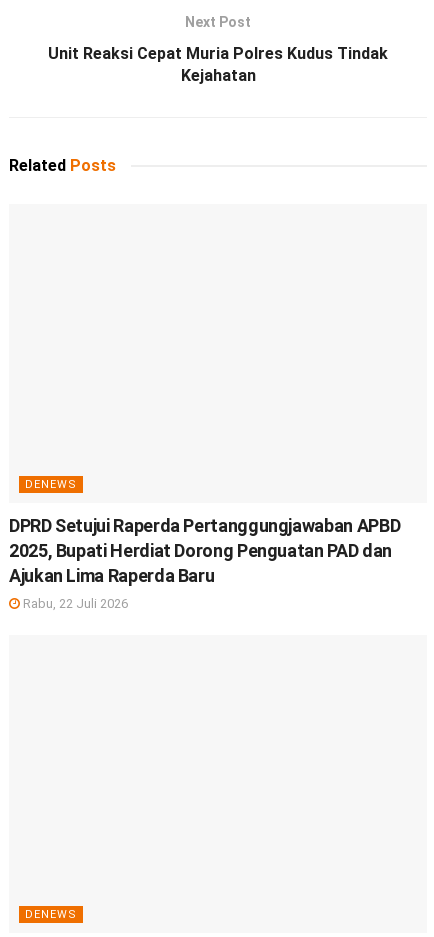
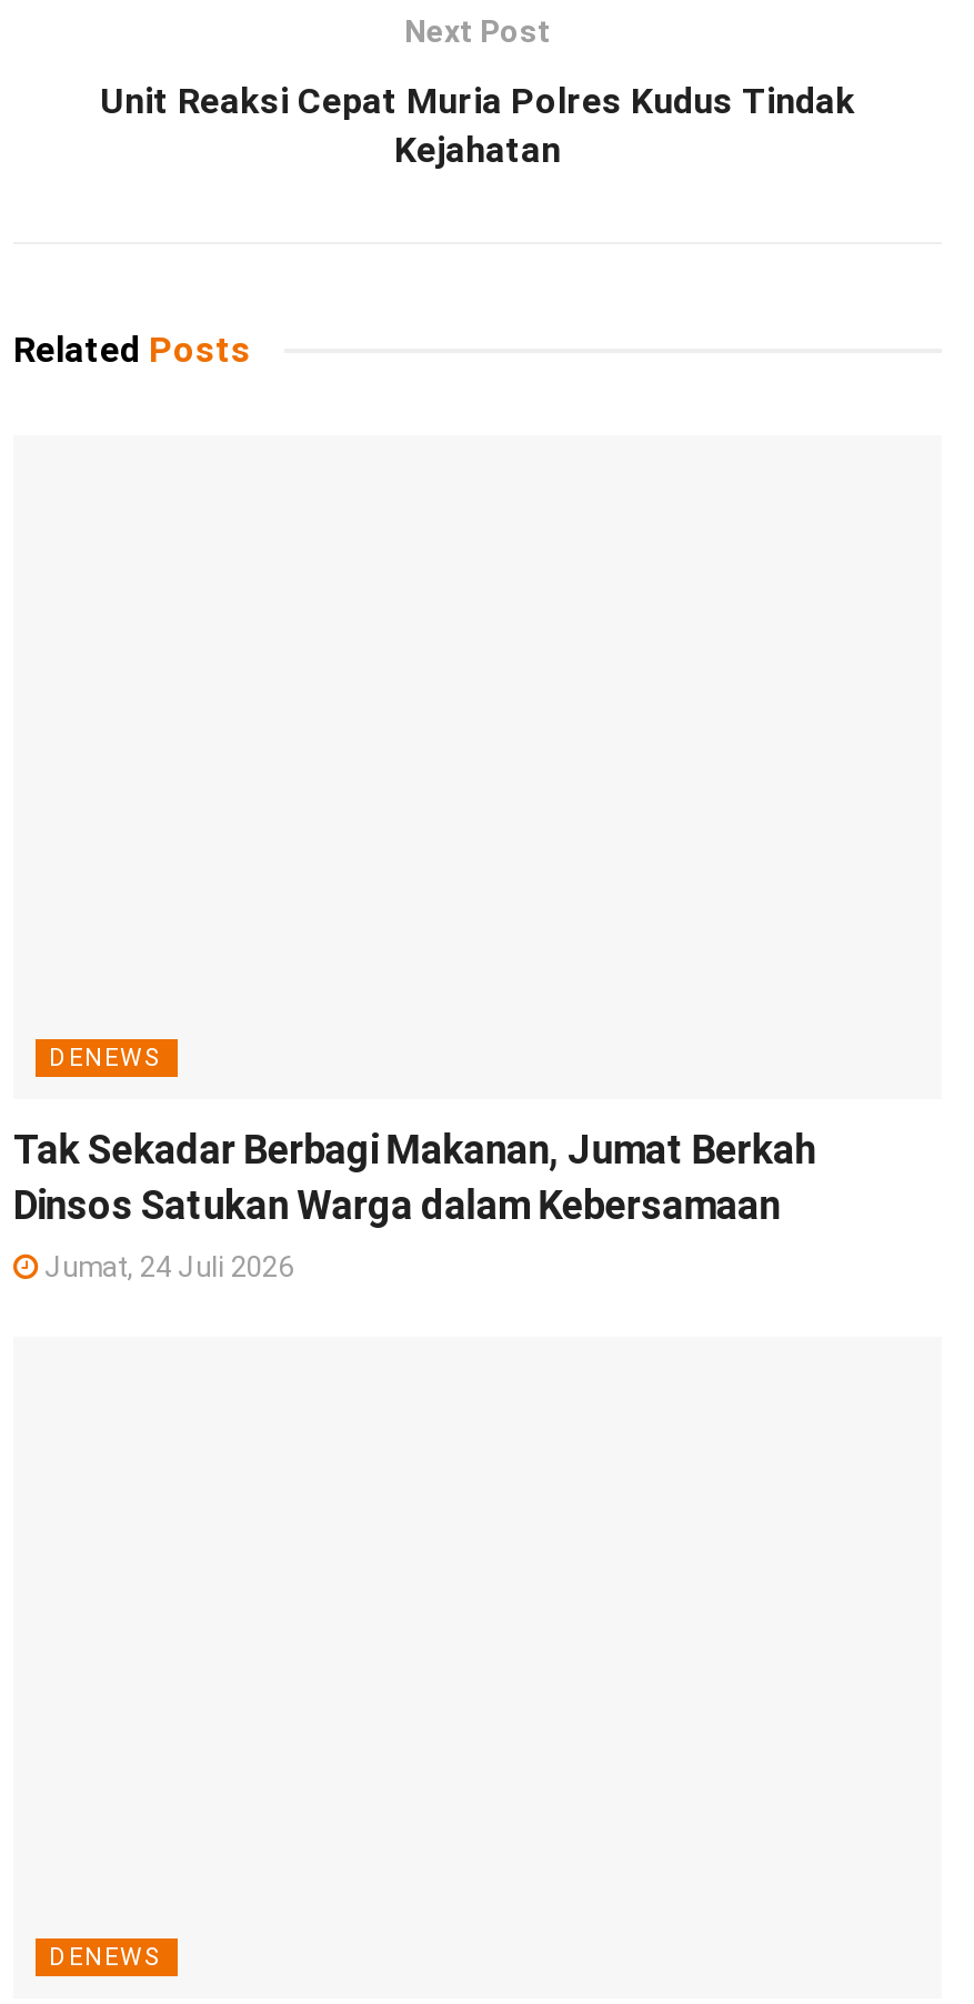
- DPRD Setujui Raperda Pertanggungjawaban APBD
- 2025, Bupati Herdiat Dorong Penguatan PAD dan
- Ajukan Lima Raperda Baru
+ Tak Sekadar Berbagi Makanan, Jumat Berkah
+ Dinsos Satukan Warga dalam Kebersamaan

- Rabu, 22 Juli 2026
+ Jumat, 24 Juli 2026
